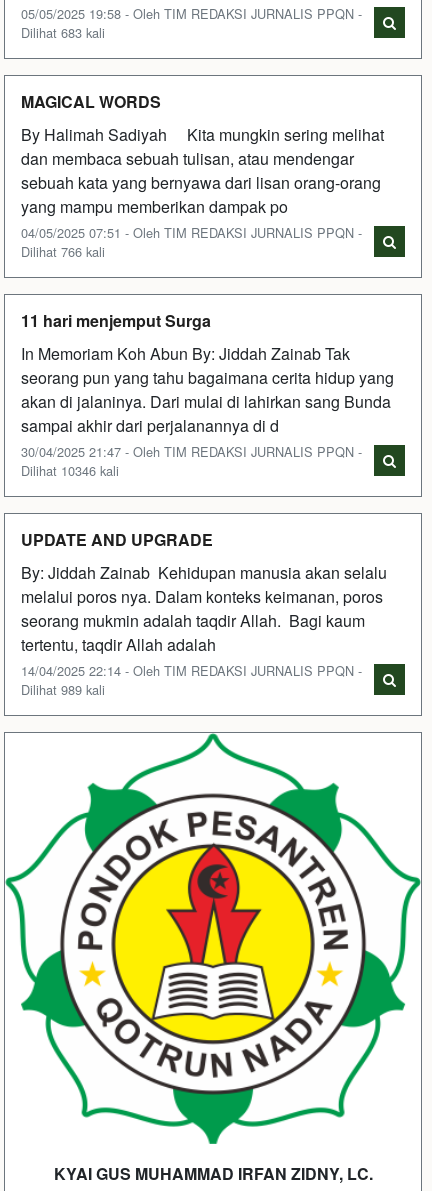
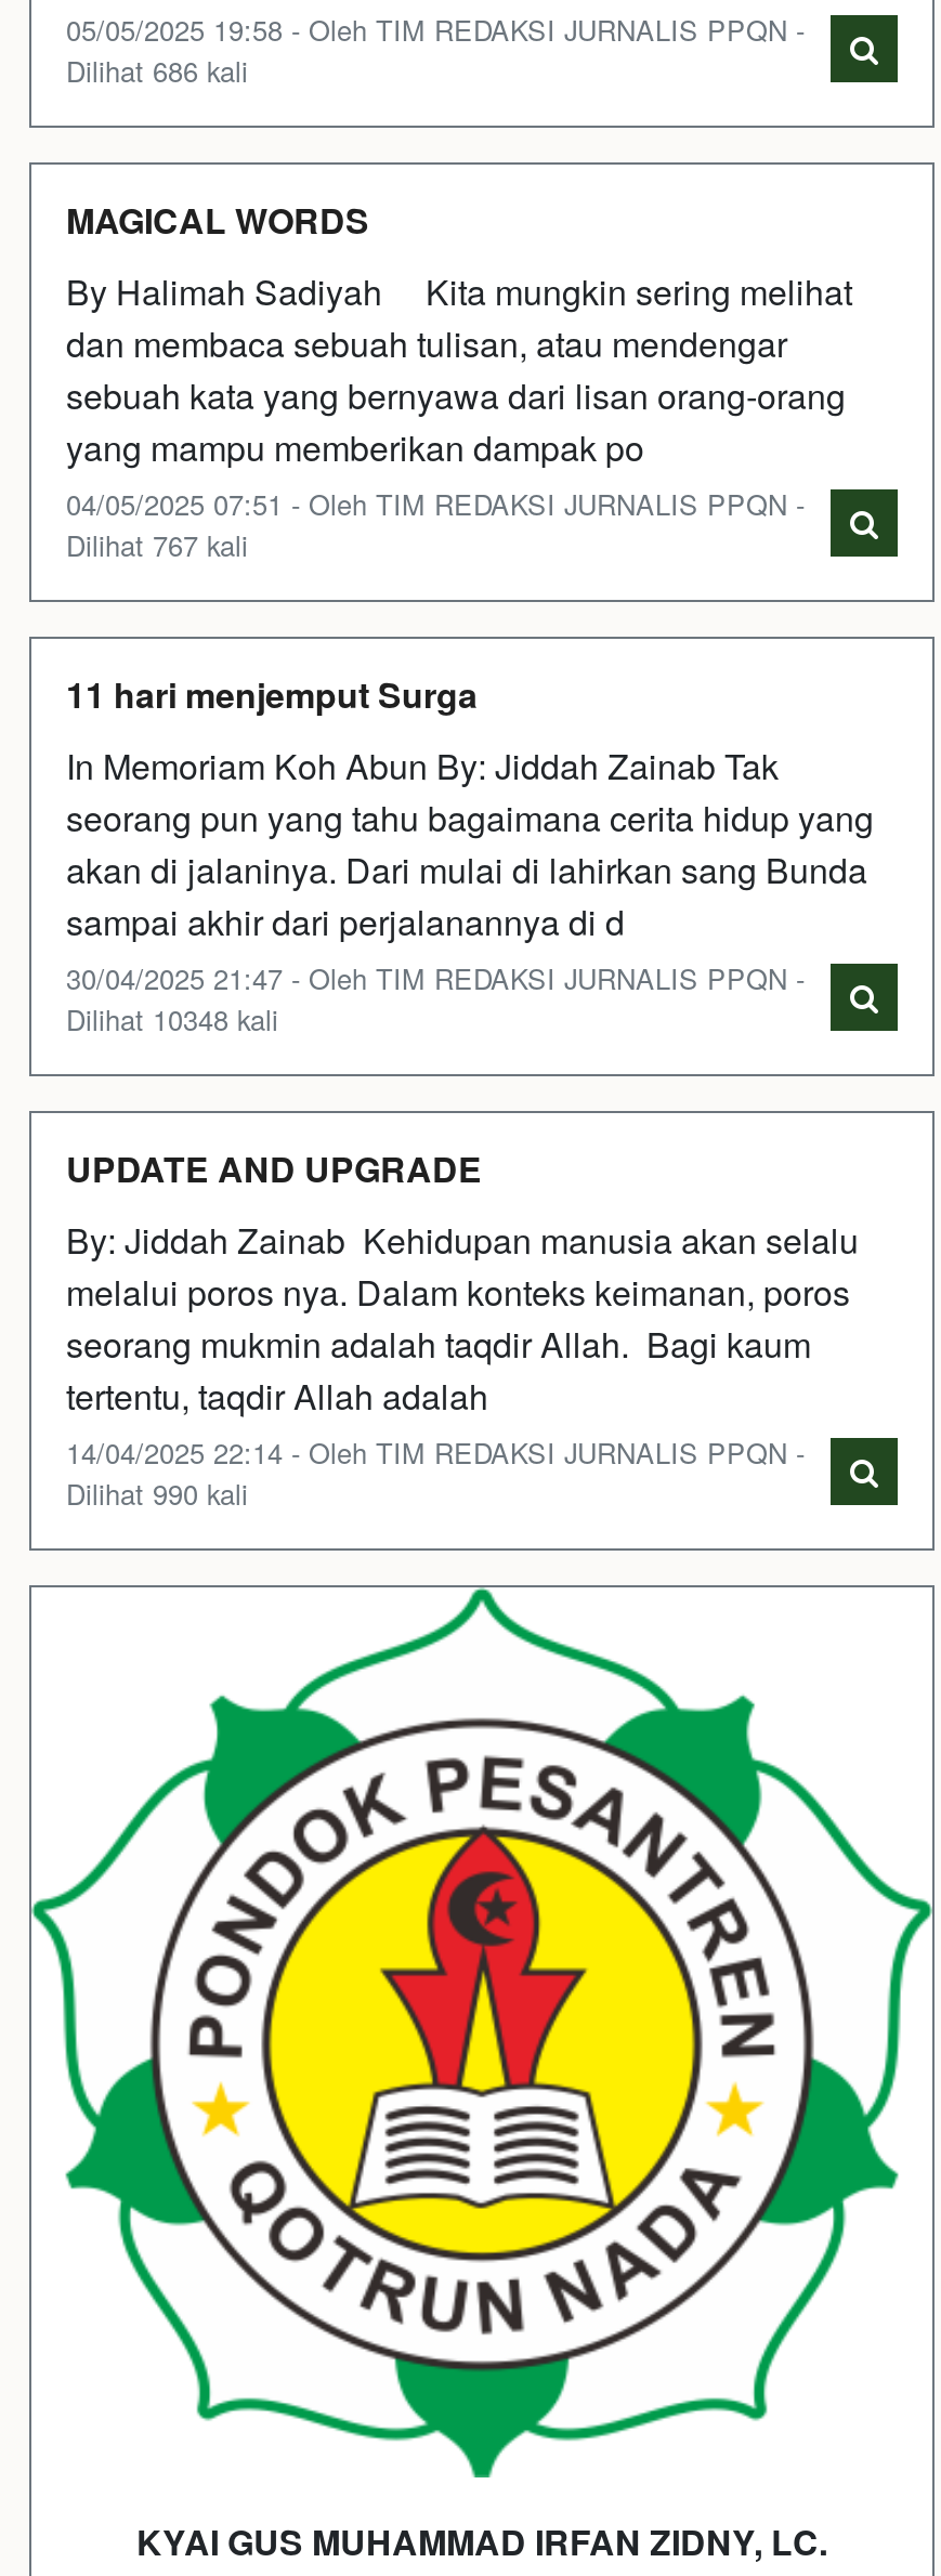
- Dilihat 683 kali
+ Dilihat 686 kali

- Dilihat 766 kali
+ Dilihat 767 kali

- Dilihat 10346 kali
+ Dilihat 10348 kali

- Dilihat 989 kali
+ Dilihat 990 kali
